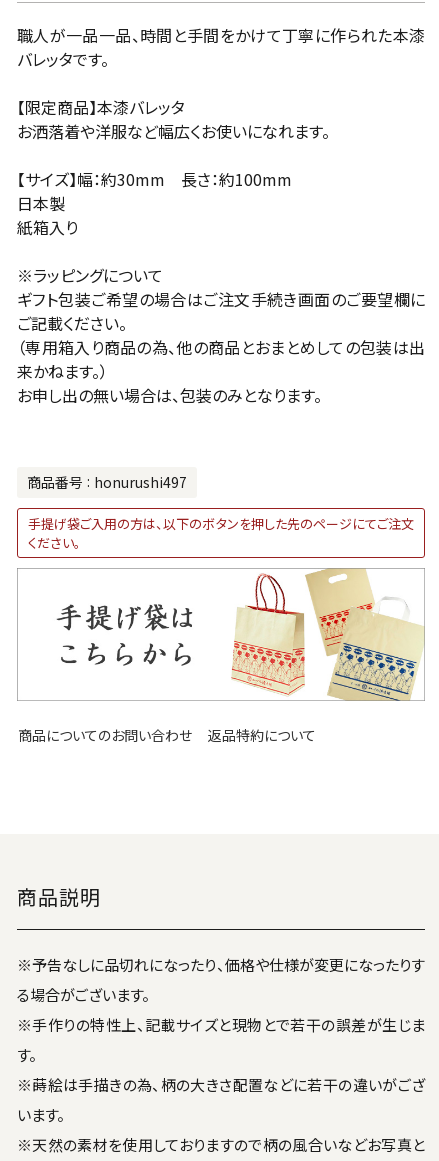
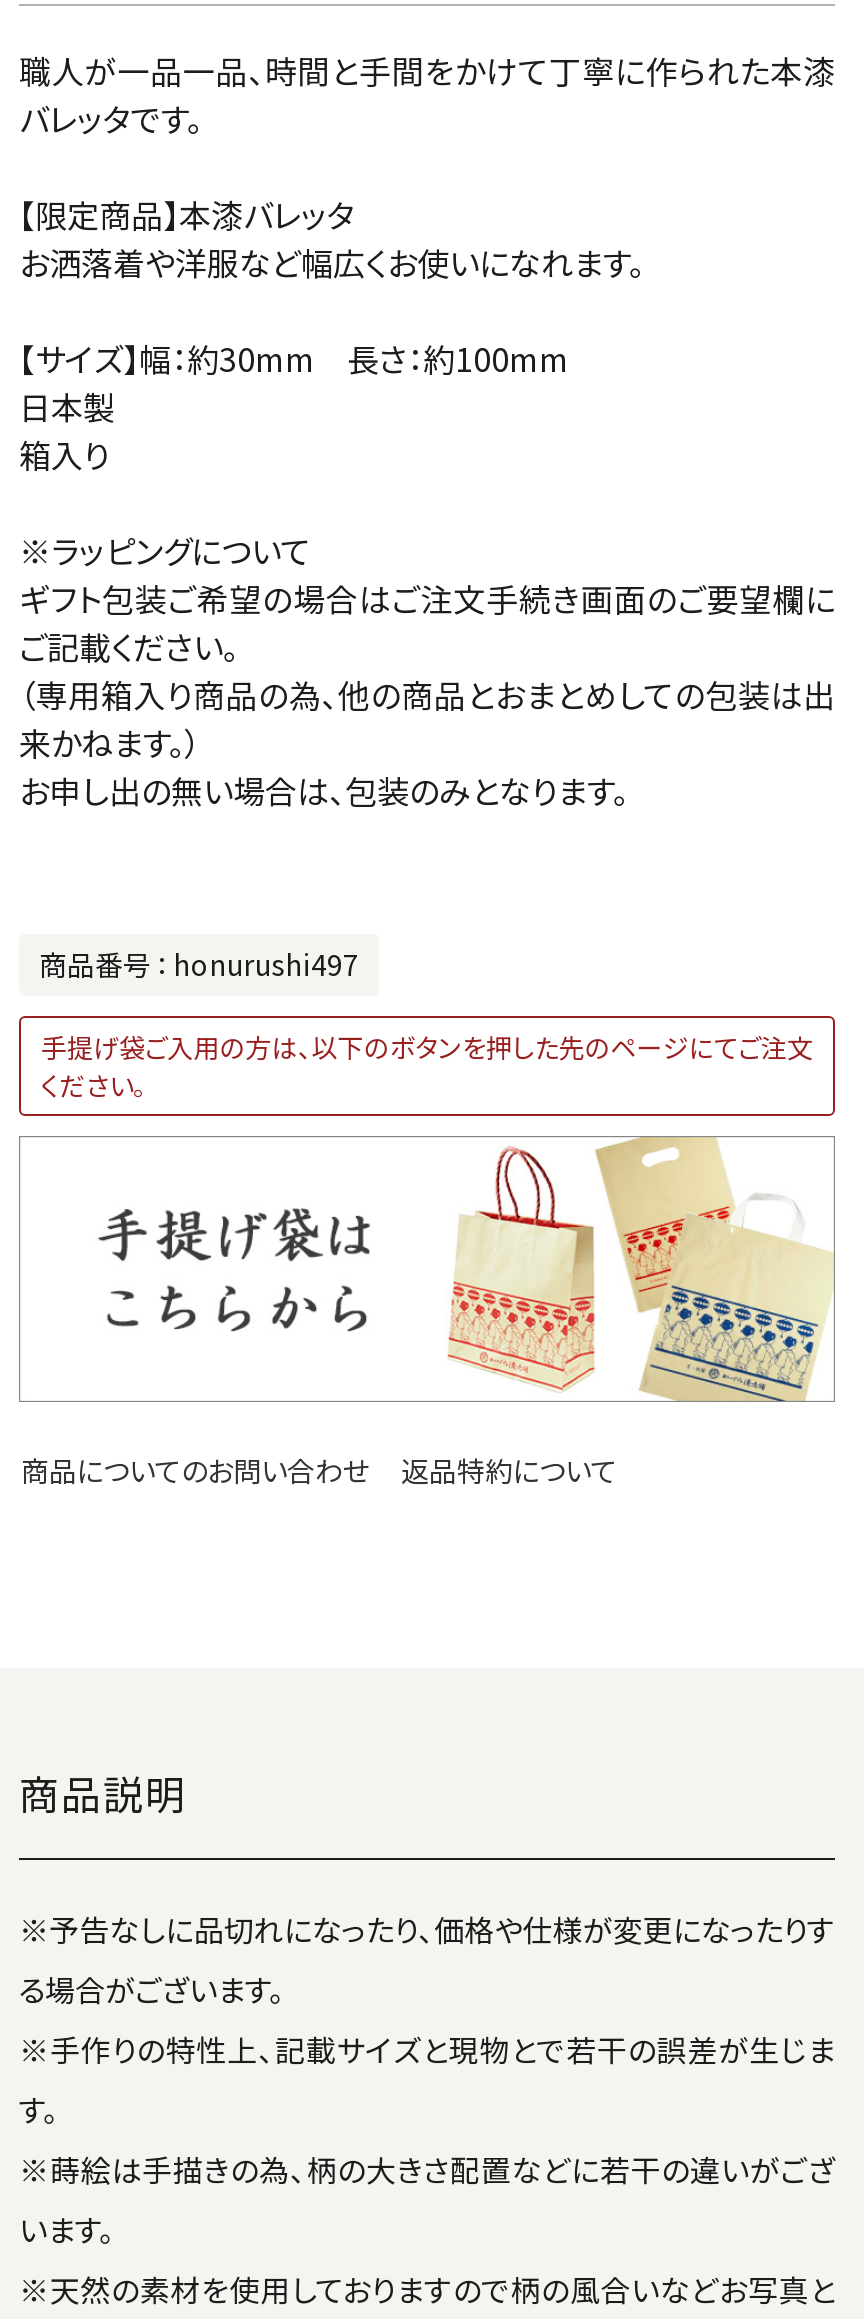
- 紙箱入り
+ 箱入り
